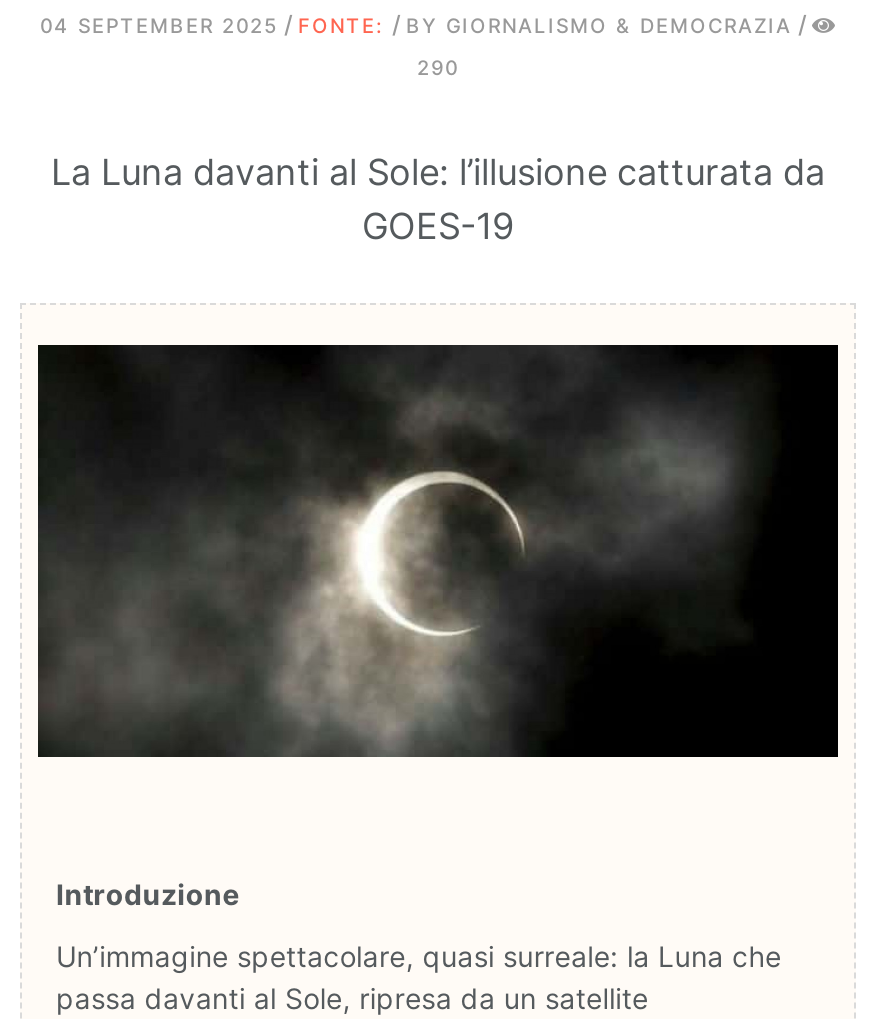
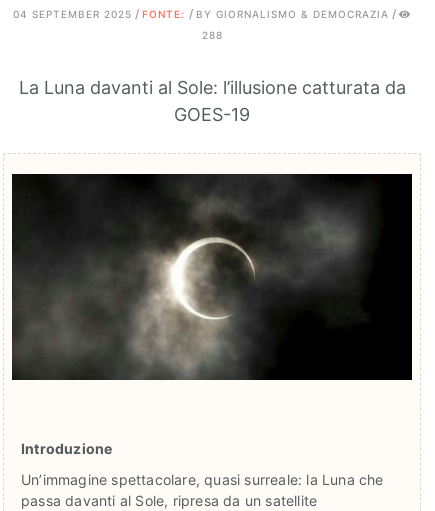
- 290
+ 288
